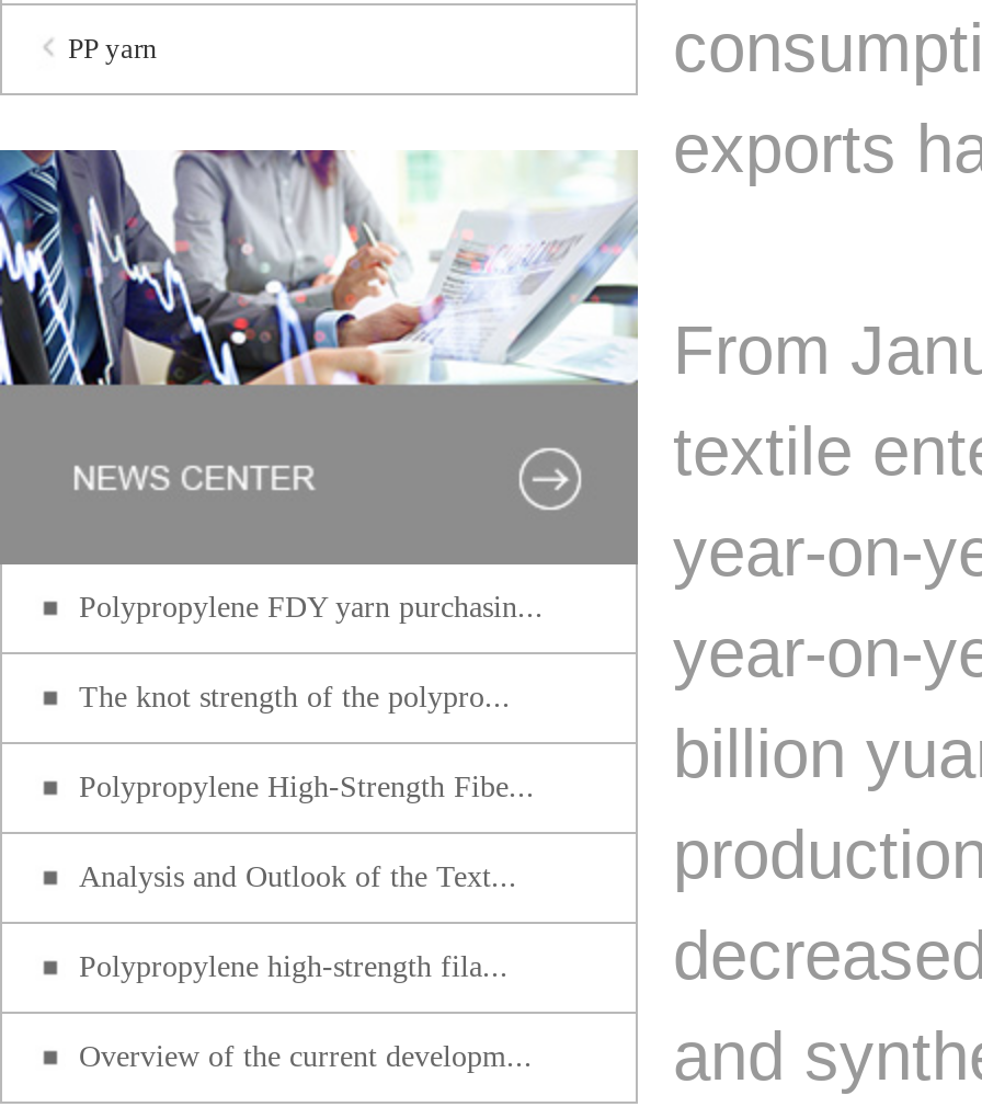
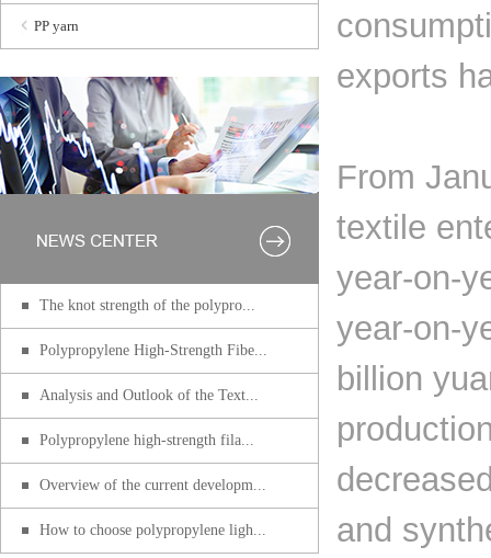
- Polypropylene FDY yarn purchasin...

moved up: The knot strength of the polypro... | Polypropylene High-Strength Fibe... | Analysis and Outlook of the Text... | Polypropylene high-strength fila... | Overview of the current developm...

+ How to choose polypropylene ligh...
